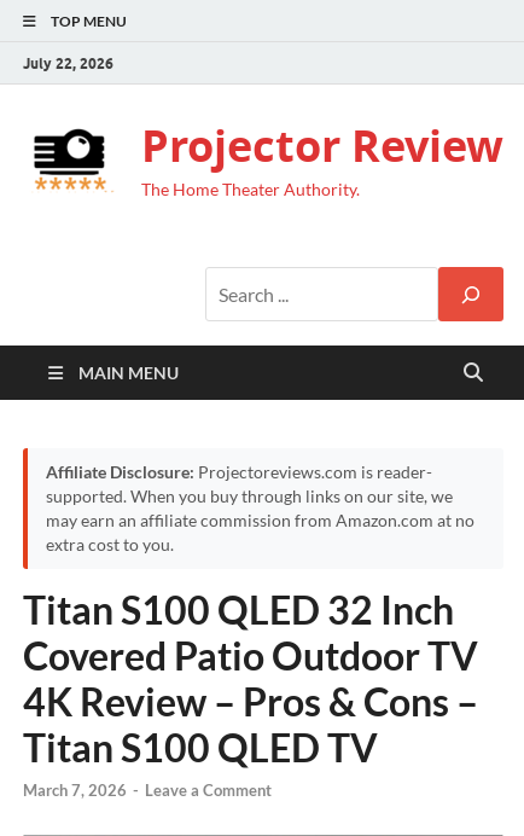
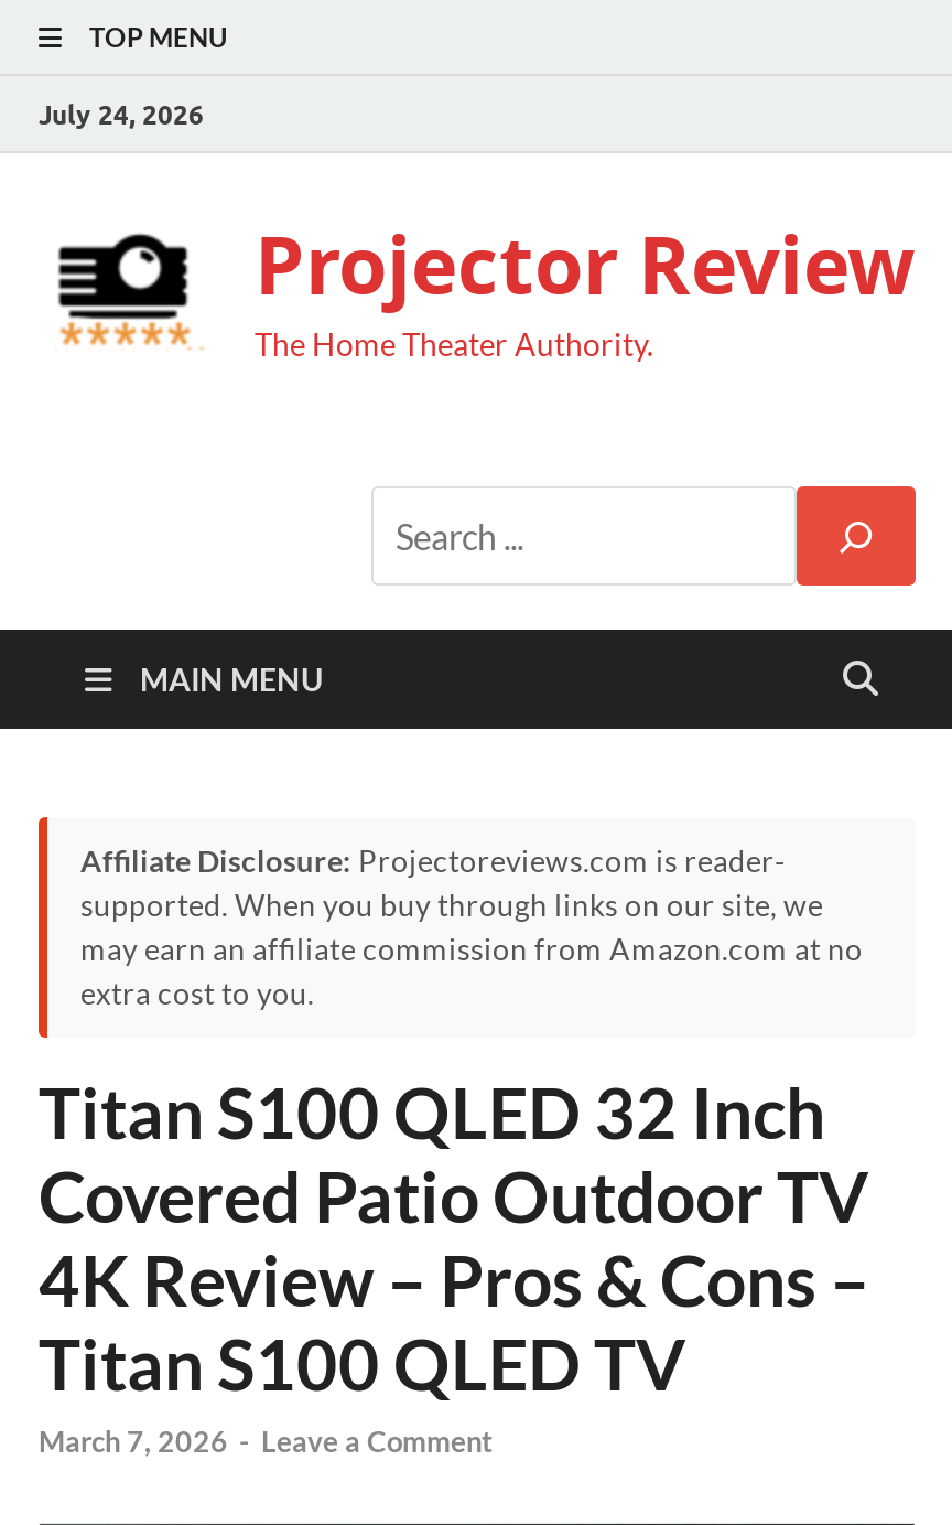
- July 22, 2026
+ July 24, 2026
